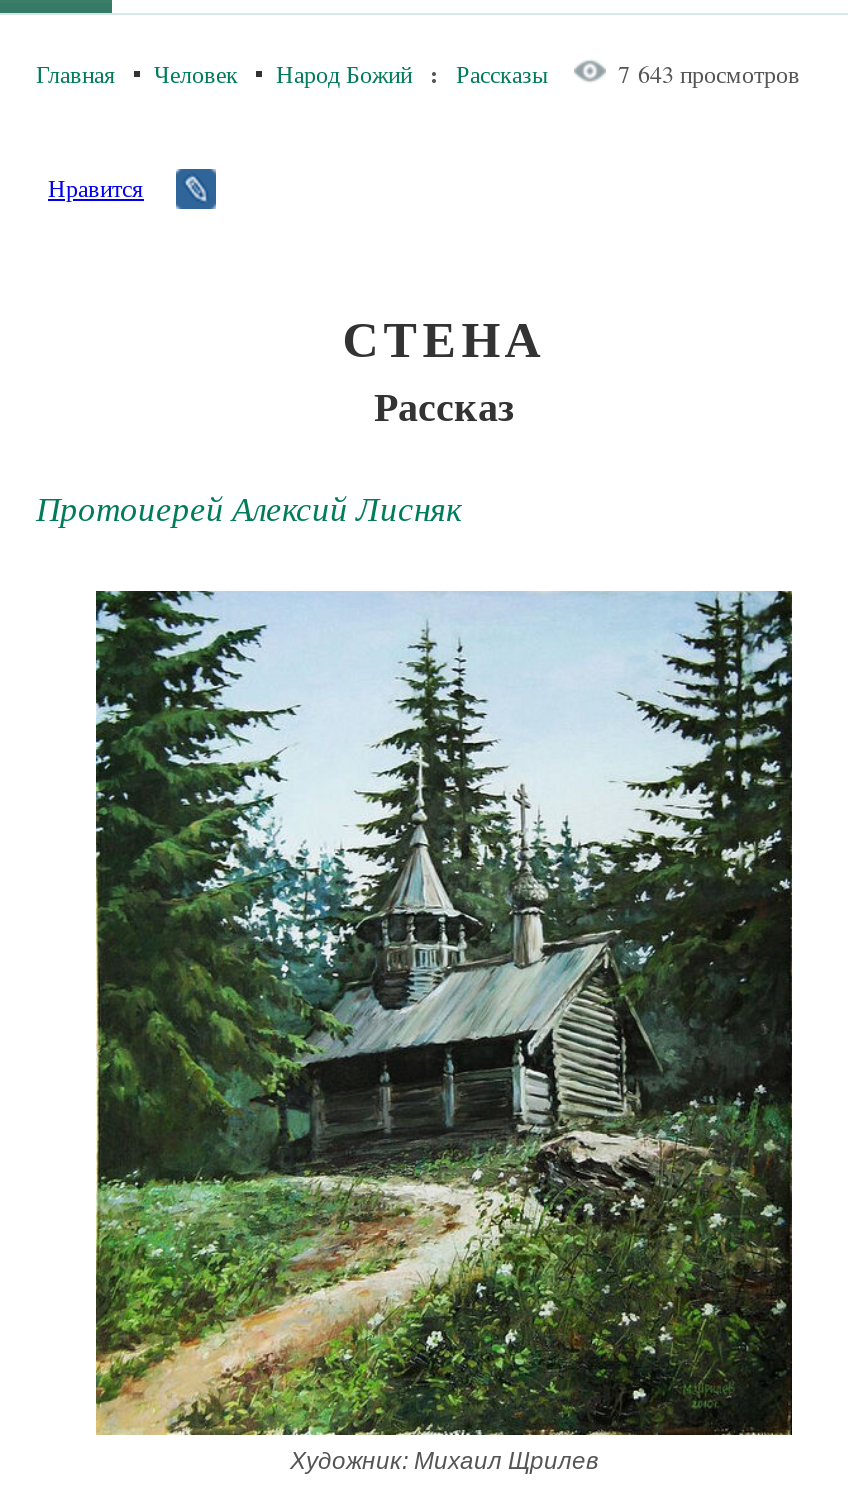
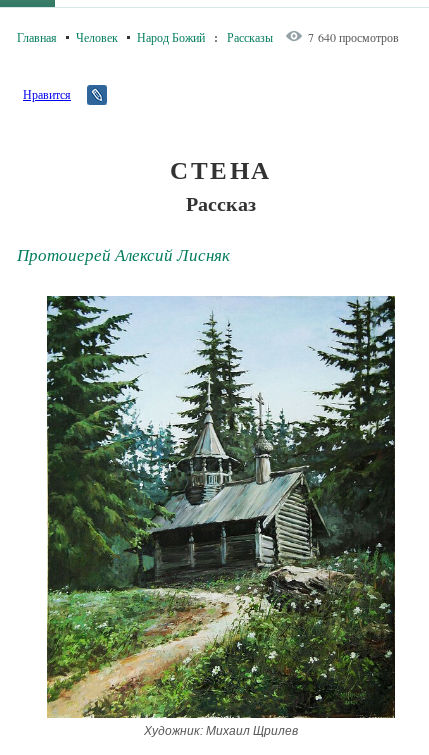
- 7 643 просмотров
+ 7 640 просмотров
